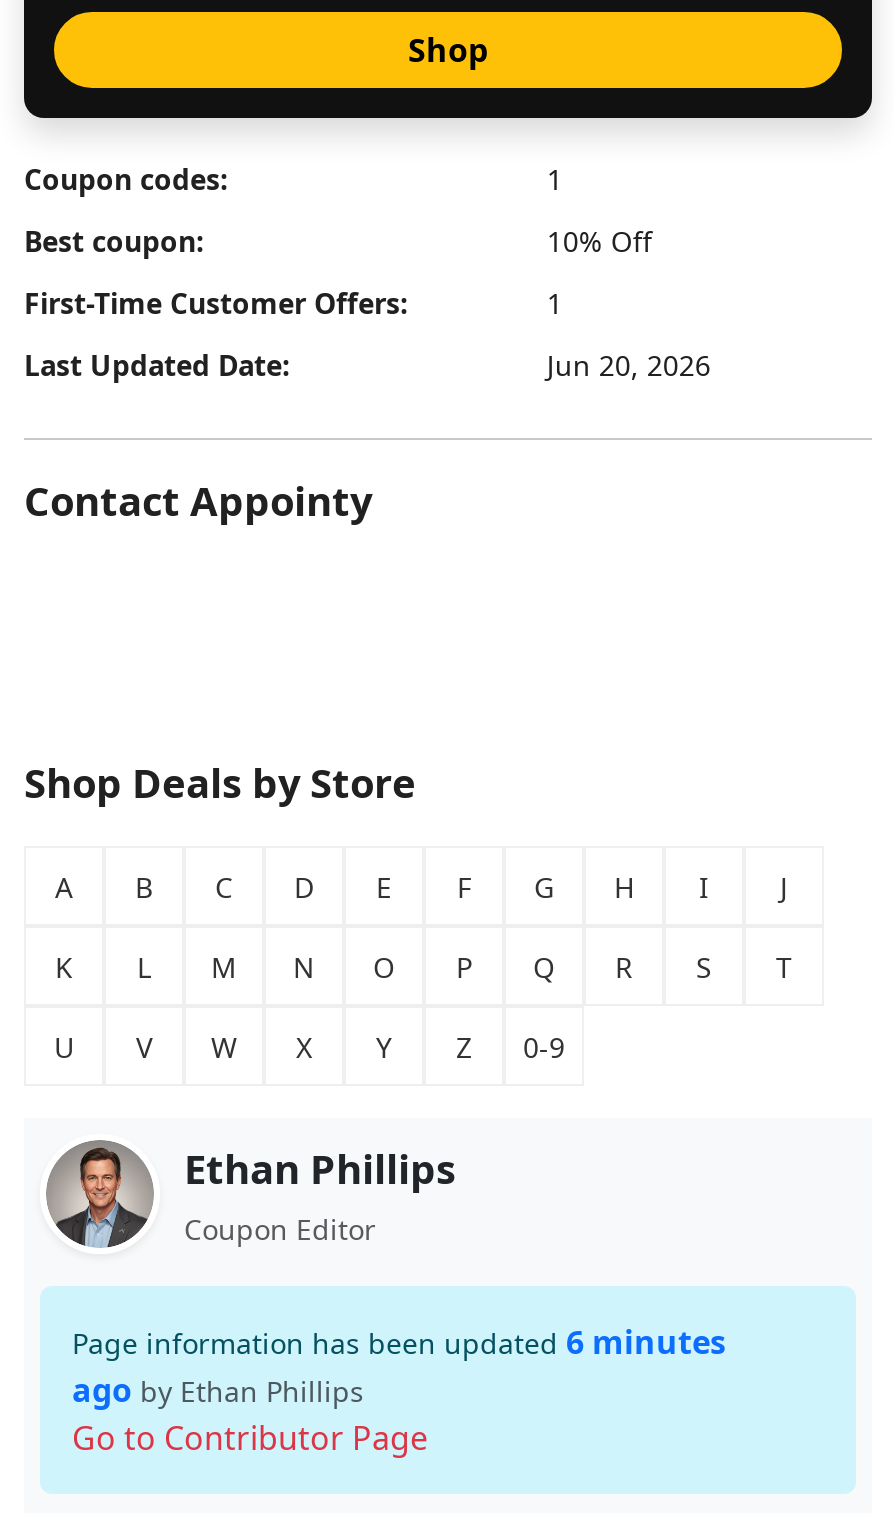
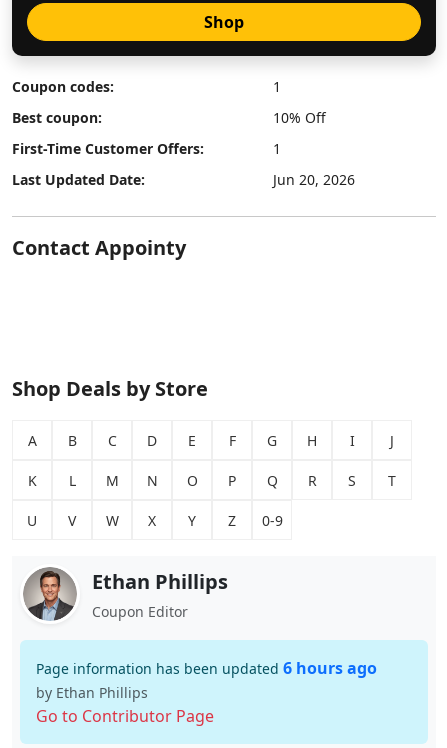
- Page information has been updated 6 minutes
- ago by Ethan Phillips
+ Page information has been updated 6 hours ago
+ by Ethan Phillips
